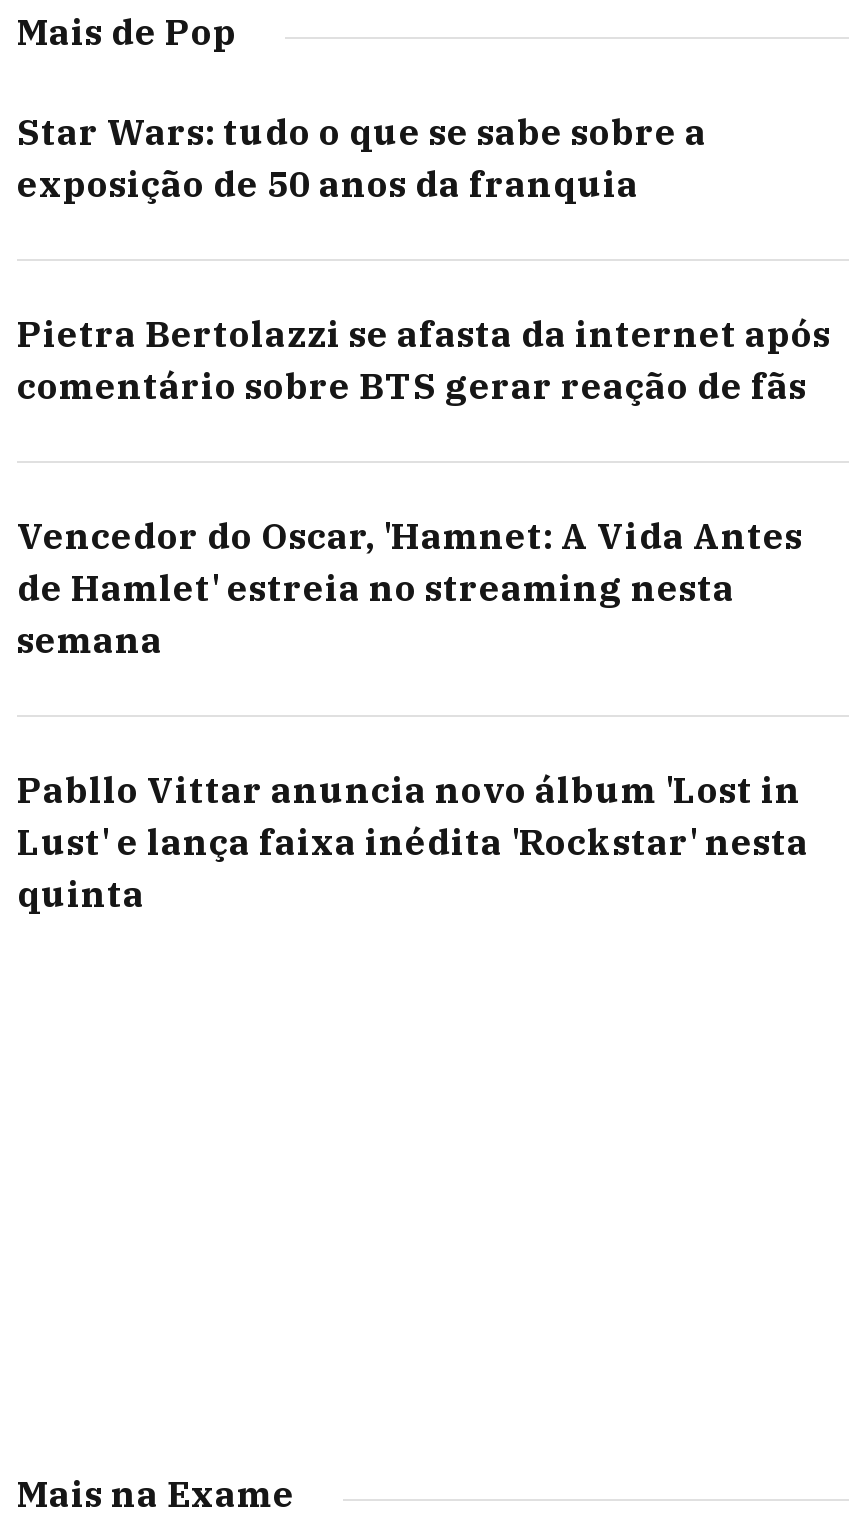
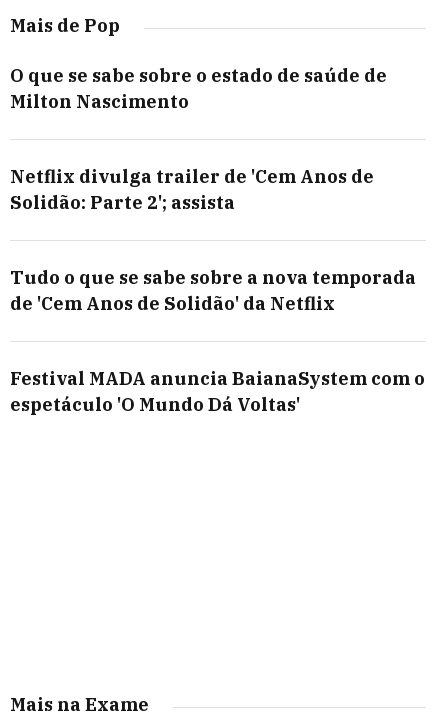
- Star Wars: tudo o que se sabe sobre a
- exposição de 50 anos da franquia
+ O que se sabe sobre o estado de saúde de
+ Milton Nascimento

- Pietra Bertolazzi se afasta da internet após
- comentário sobre BTS gerar reação de fãs
+ Netflix divulga trailer de 'Cem Anos de
+ Solidão: Parte 2'; assista

- Vencedor do Oscar, 'Hamnet: A Vida Antes
- de Hamlet' estreia no streaming nesta
- semana
+ Tudo o que se sabe sobre a nova temporada
+ de 'Cem Anos de Solidão' da Netflix

- Pabllo Vittar anuncia novo álbum 'Lost in
- Lust' e lança faixa inédita 'Rockstar' nesta
- quinta
+ Festival MADA anuncia BaianaSystem com o
+ espetáculo 'O Mundo Dá Voltas'
